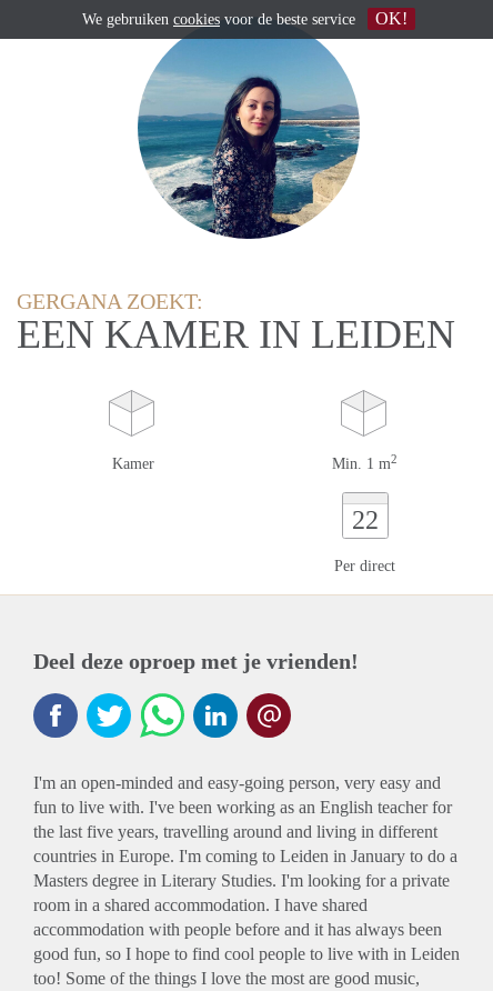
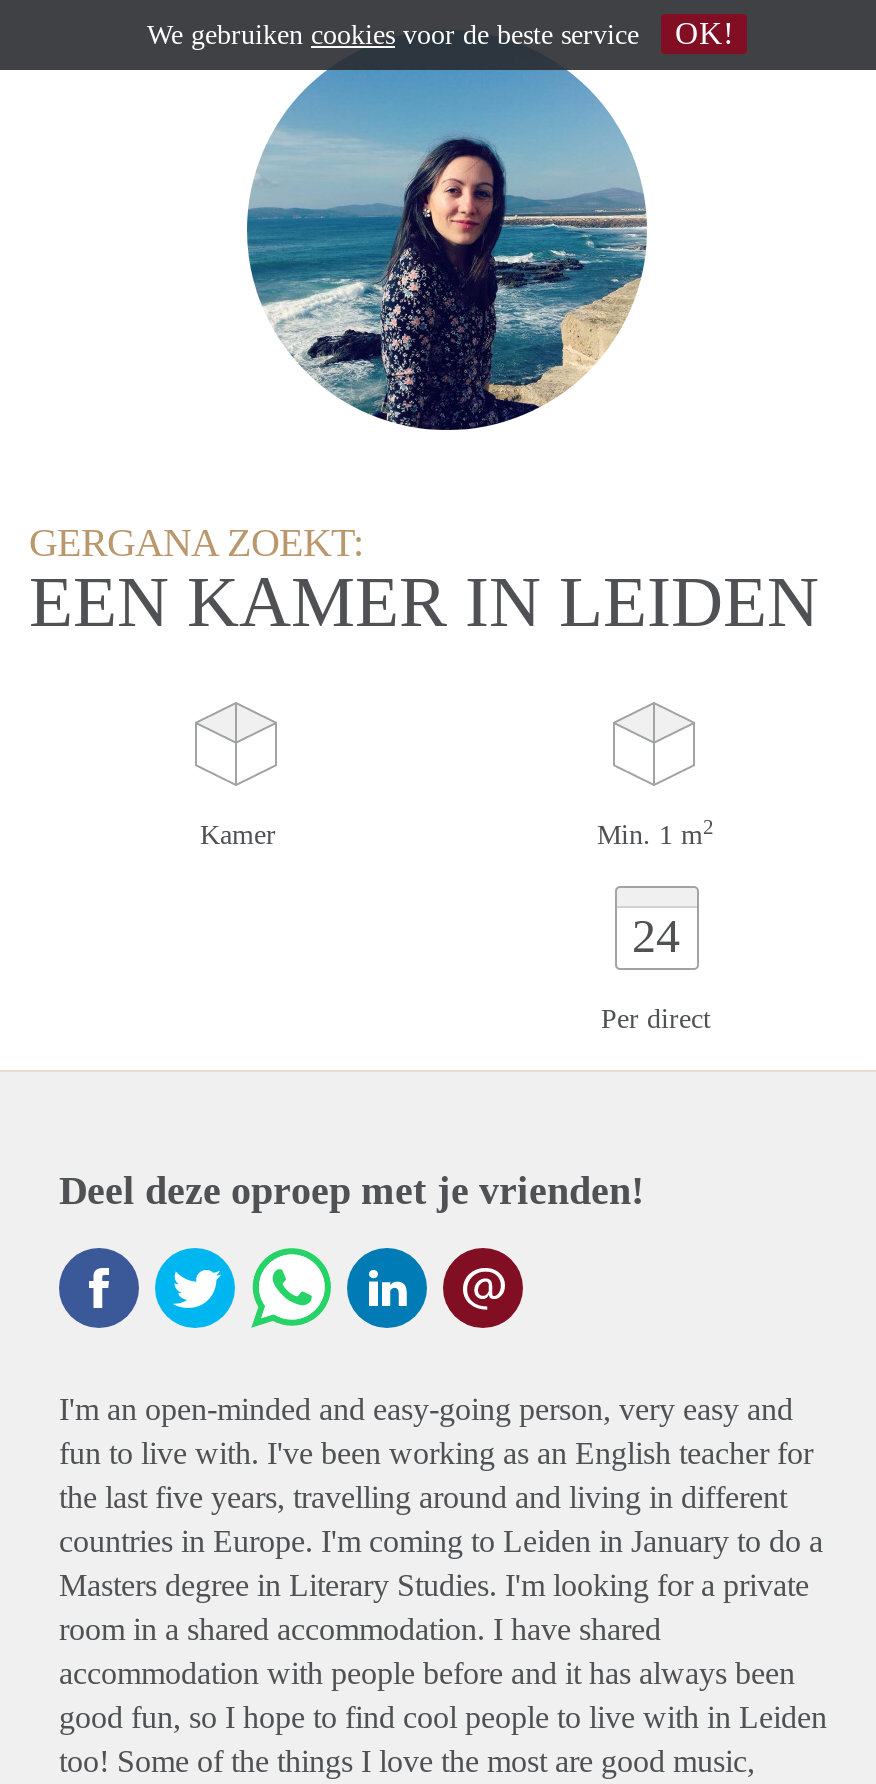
- 22
+ 24
